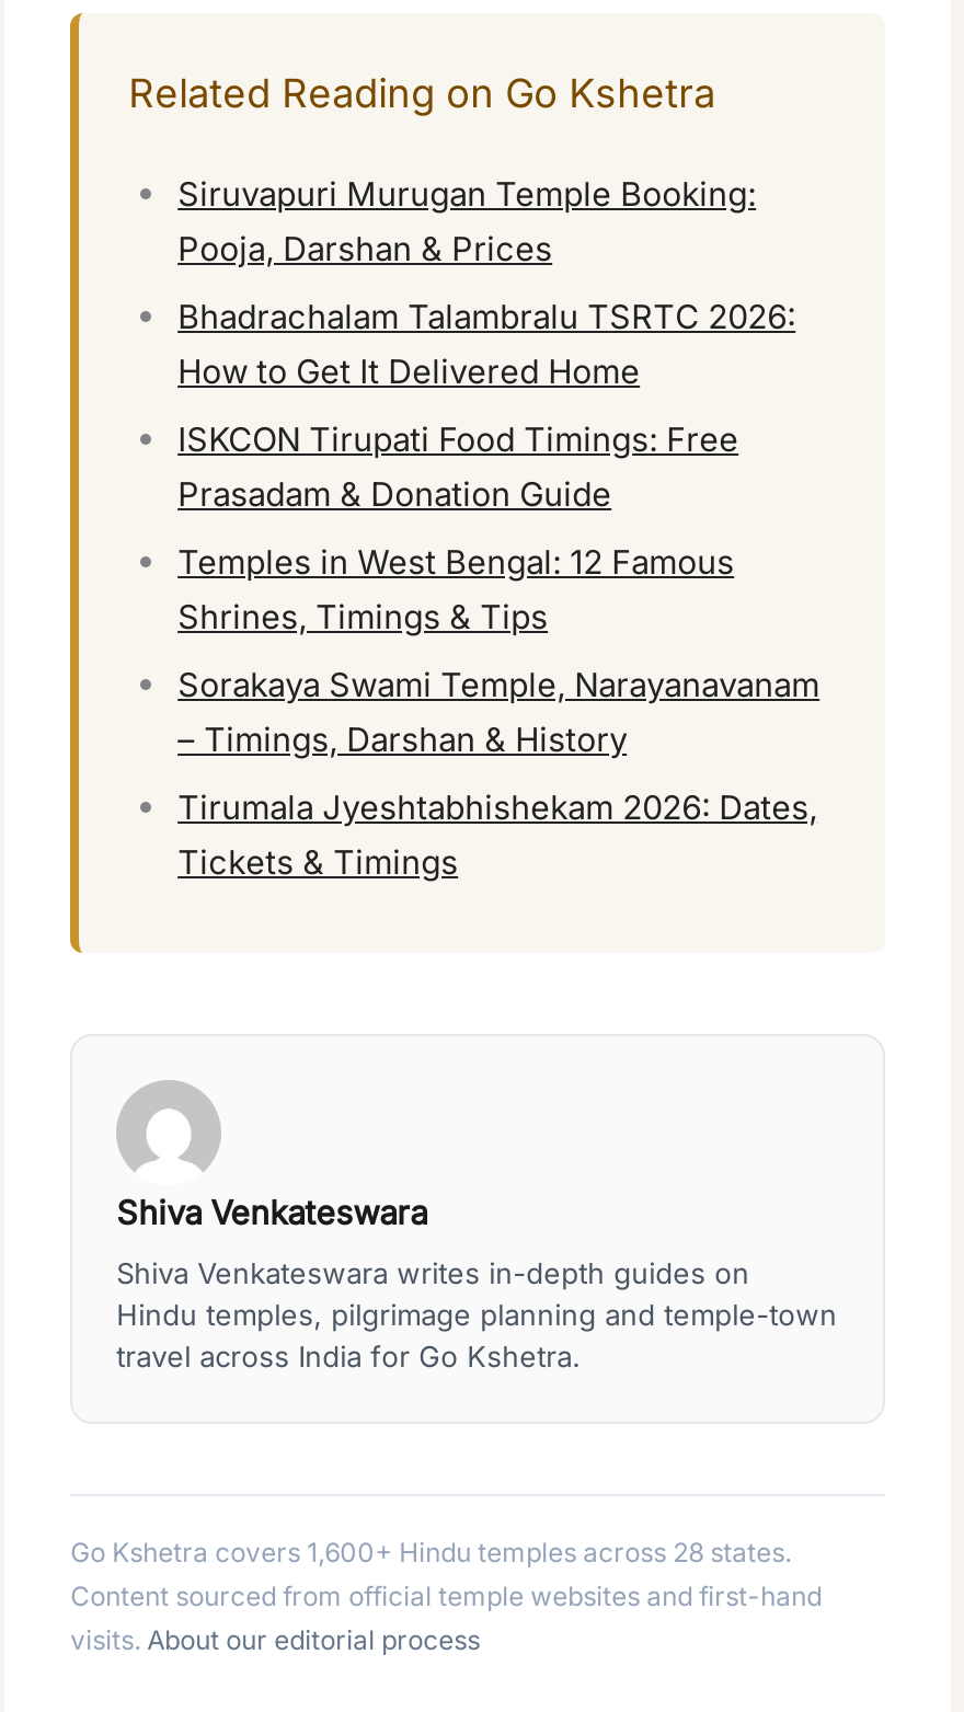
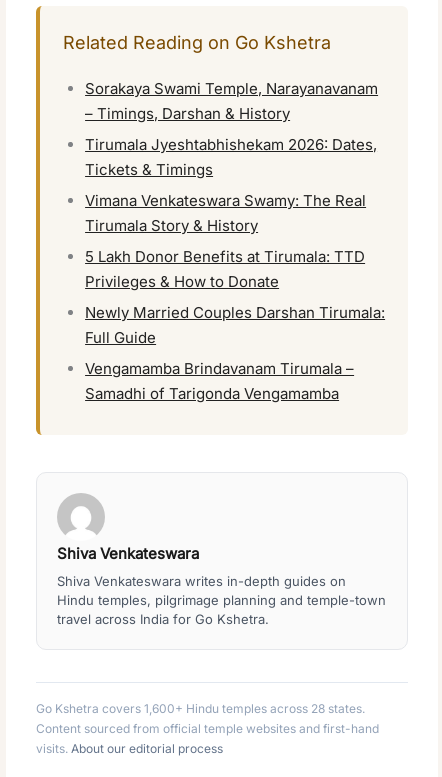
- Siruvapuri Murugan Temple Booking:
- Pooja, Darshan & Prices
- Bhadrachalam Talambralu TSRTC 2026:
- How to Get It Delivered Home
- ISKCON Tirupati Food Timings: Free
- Prasadam & Donation Guide
- Temples in West Bengal: 12 Famous
- Shrines, Timings & Tips

moved up: Sorakaya Swami Temple, Narayanavanam | – Timings, Darshan & History | Tirumala Jyeshtabhishekam 2026: Dates, | Tickets & Timings

+ Vimana Venkateswara Swamy: The Real
+ Tirumala Story & History
+ 5 Lakh Donor Benefits at Tirumala: TTD
+ Privileges & How to Donate
+ Newly Married Couples Darshan Tirumala:
+ Full Guide
+ Vengamamba Brindavanam Tirumala –
+ Samadhi of Tarigonda Vengamamba
